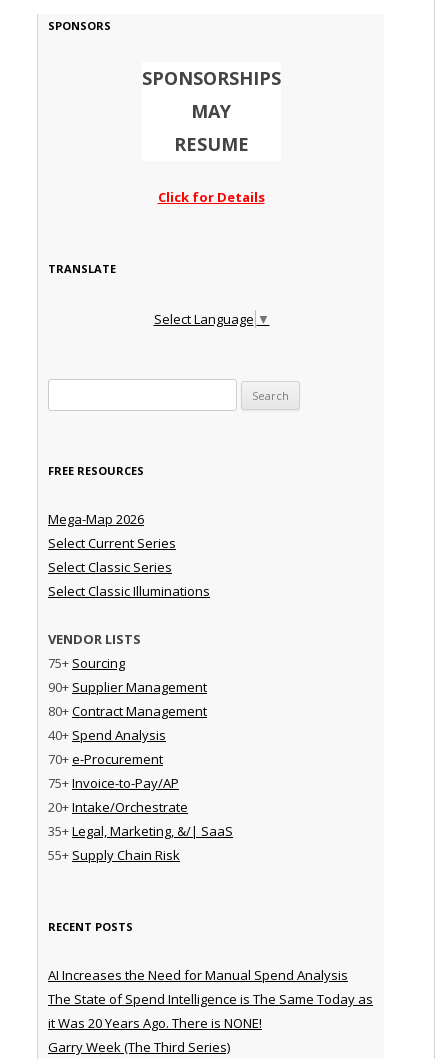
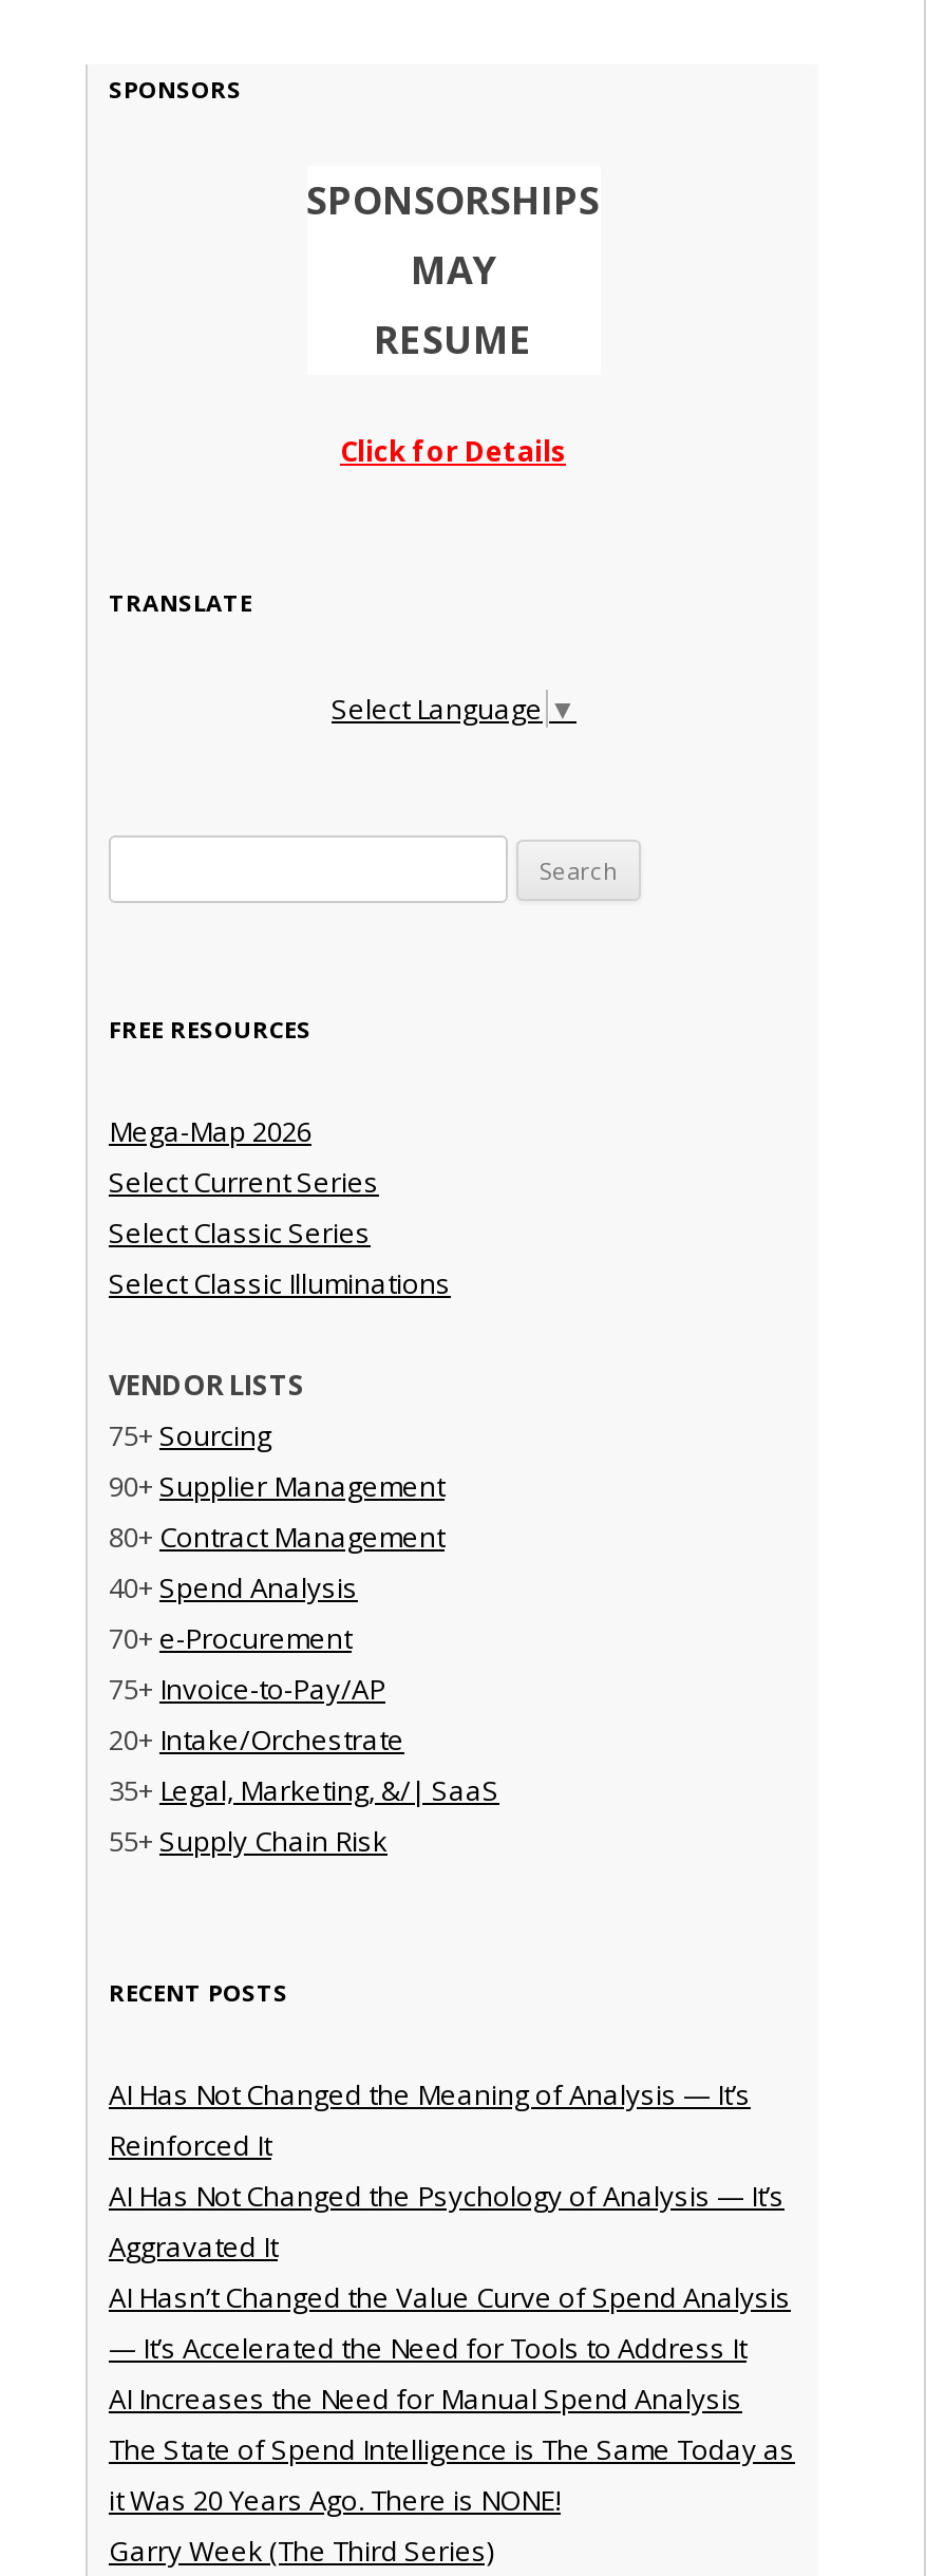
+ AI Has Not Changed the Meaning of Analysis — It’s
+ Reinforced It
+ AI Has Not Changed the Psychology of Analysis — It’s
+ Aggravated It
+ AI Hasn’t Changed the Value Curve of Spend Analysis
+ — It’s Accelerated the Need for Tools to Address It
